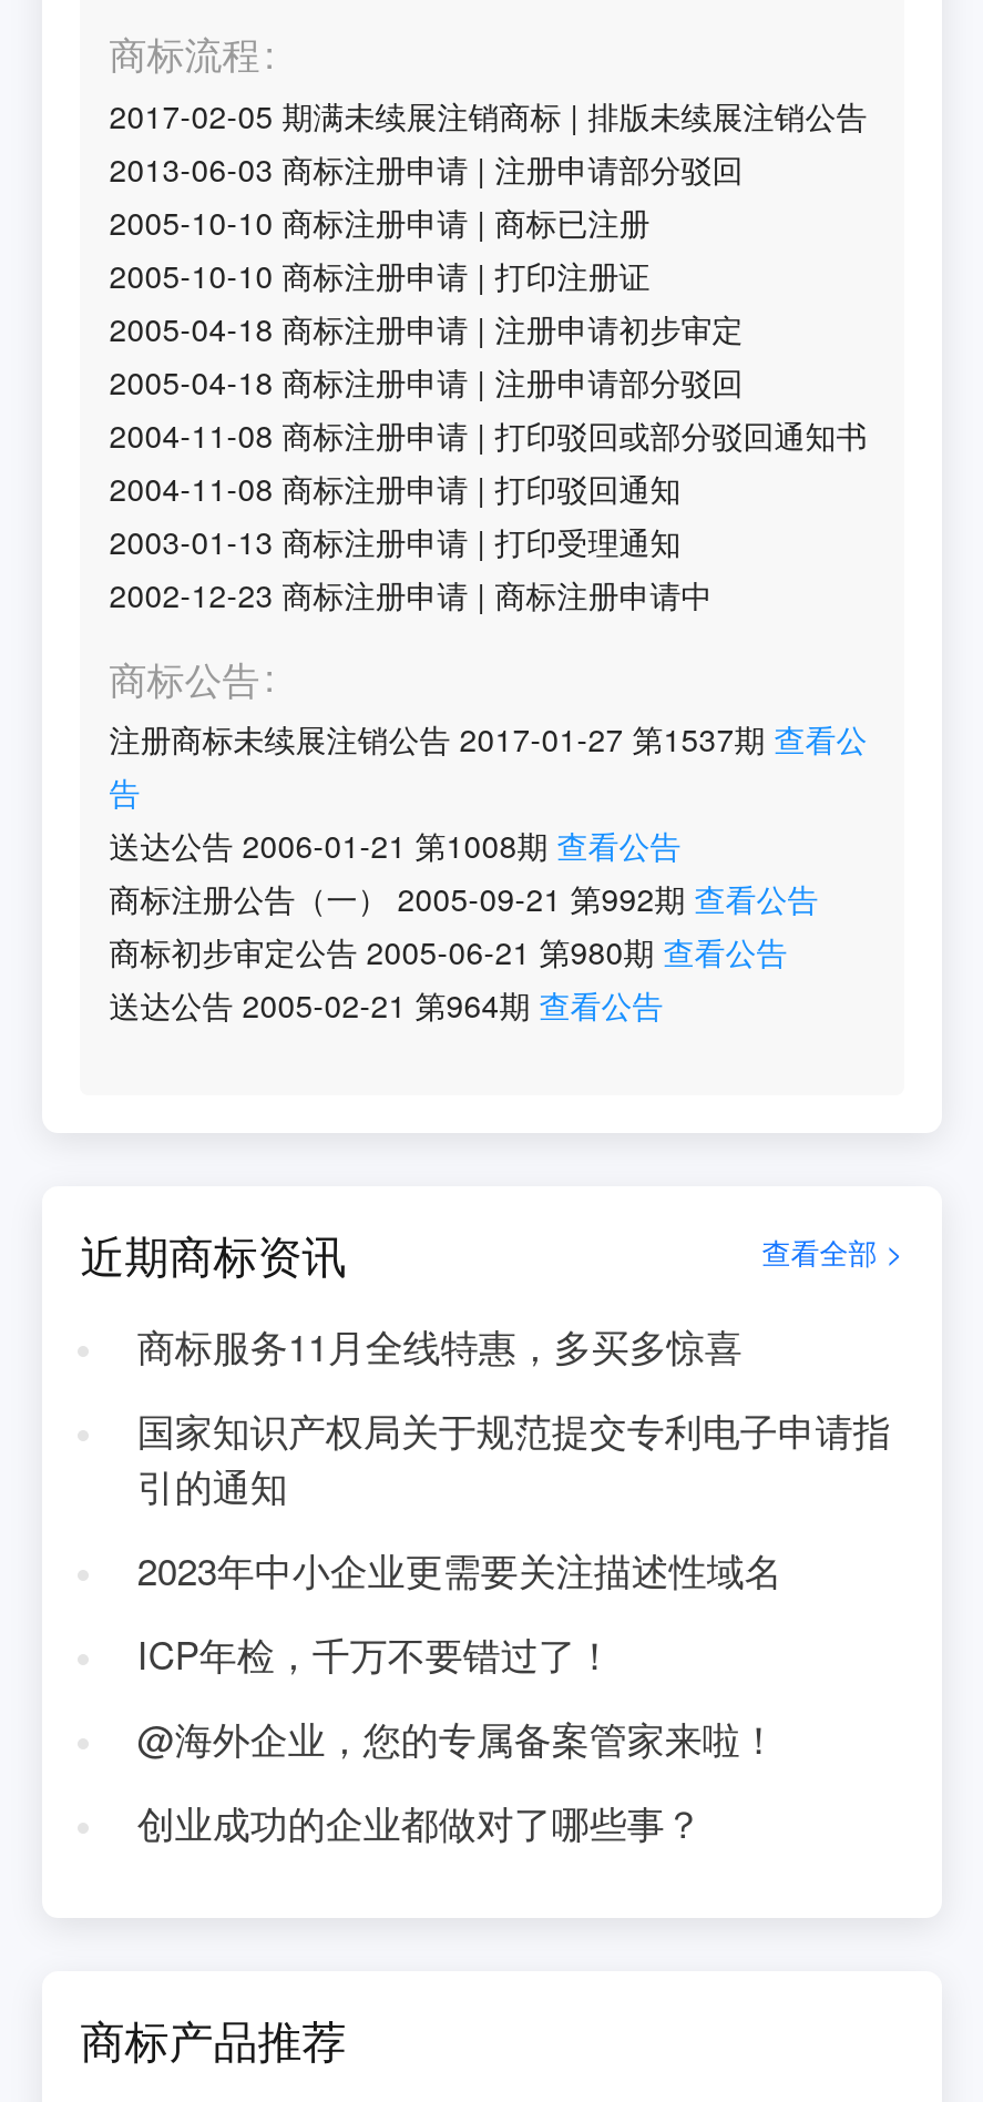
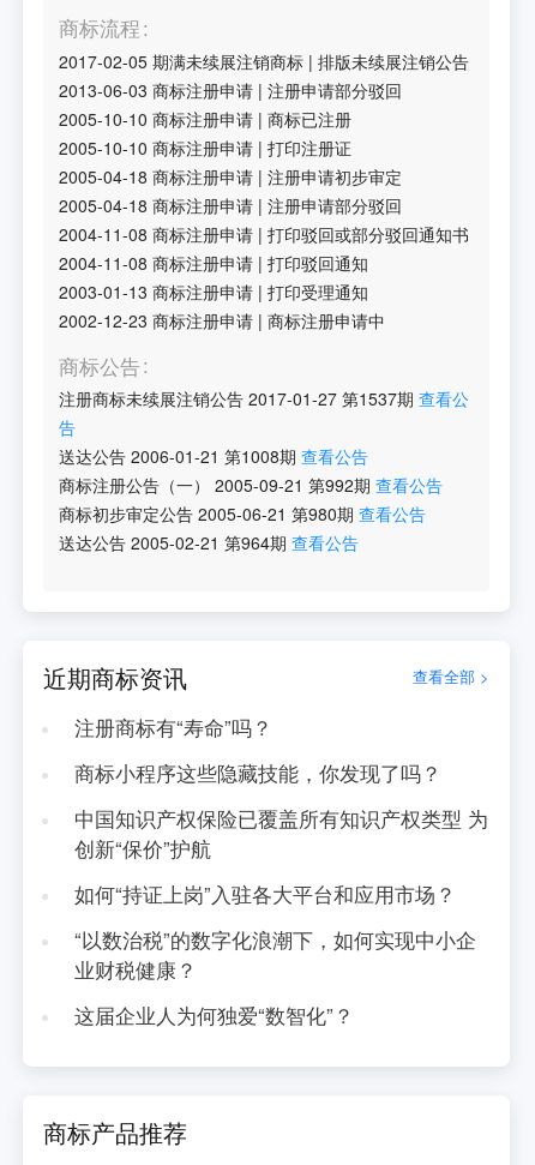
- 商标服务11月全线特惠，多买多惊喜
+ 注册商标有“寿命”吗？

- 国家知识产权局关于规范提交专利电子申请指
- 引的通知
+ 商标小程序这些隐藏技能，你发现了吗？

- 2023年中小企业更需要关注描述性域名
+ 中国知识产权保险已覆盖所有知识产权类型 为
+ 创新“保价”护航

- ICP年检，千万不要错过了！
+ 如何“持证上岗”入驻各大平台和应用市场？

- @海外企业，您的专属备案管家来啦！
+ “以数治税”的数字化浪潮下，如何实现中小企
+ 业财税健康？

- 创业成功的企业都做对了哪些事？
+ 这届企业人为何独爱“数智化”？
